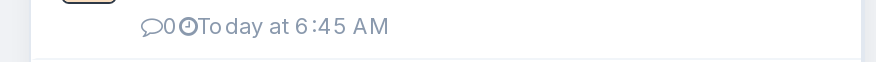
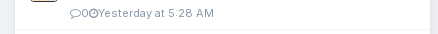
- Today at 6:45 AM
+ Yesterday at 5:28 AM
